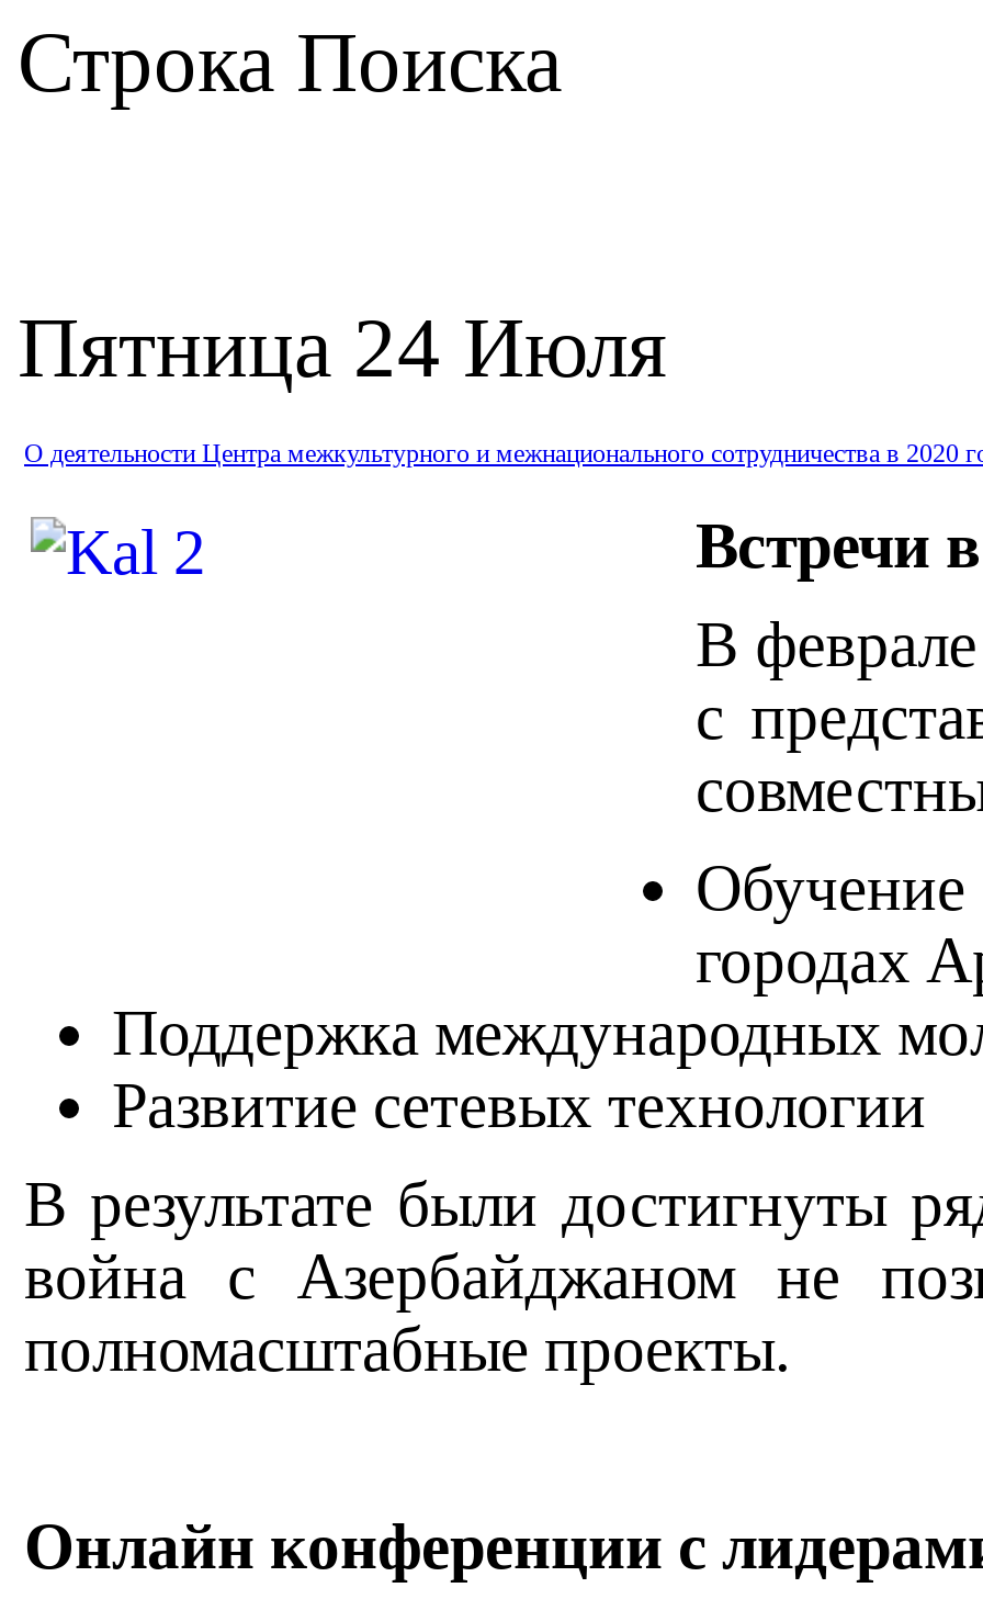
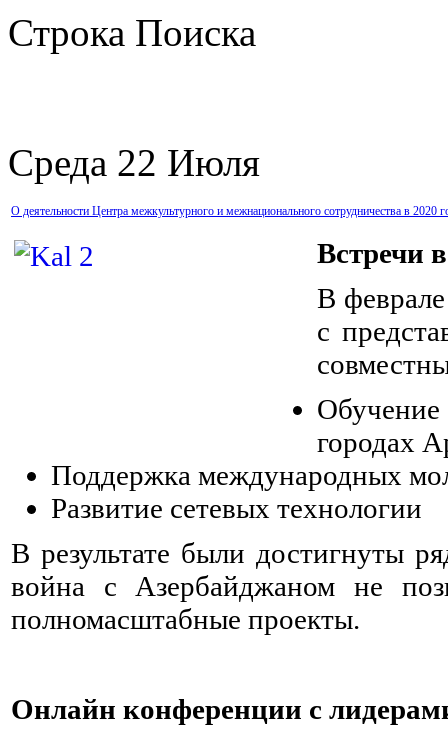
- Пятница 24 Июля
+ Среда 22 Июля
